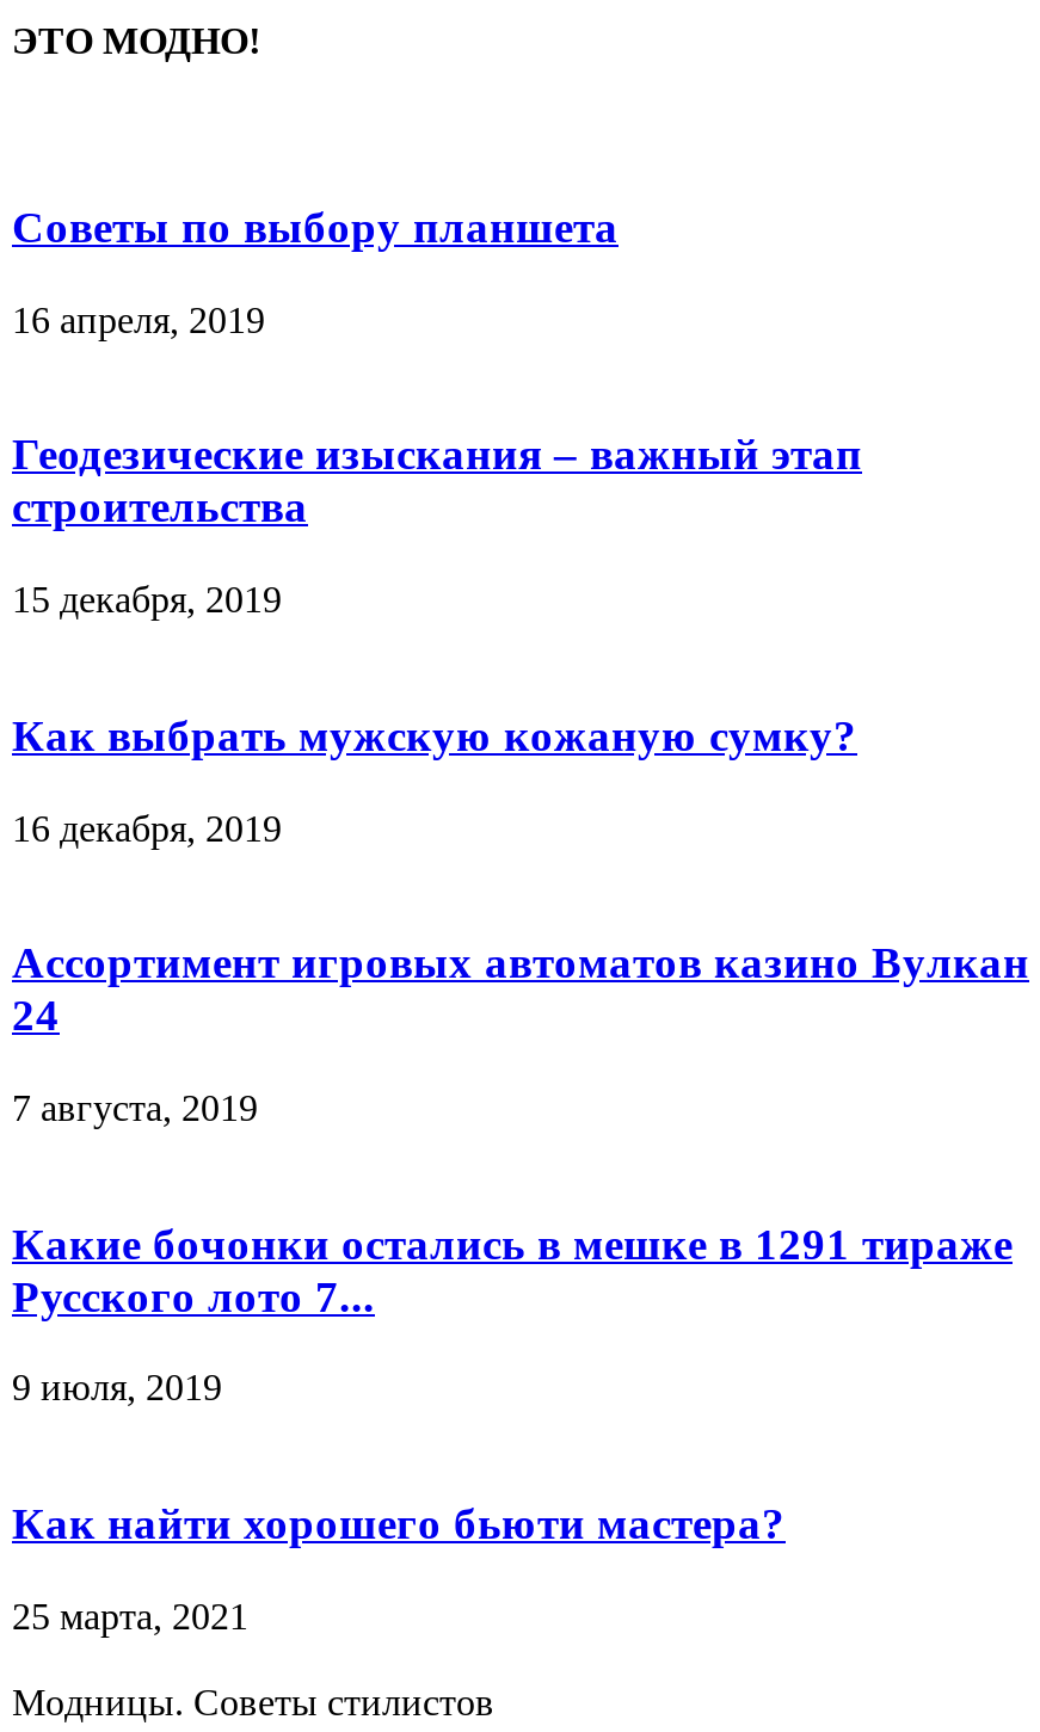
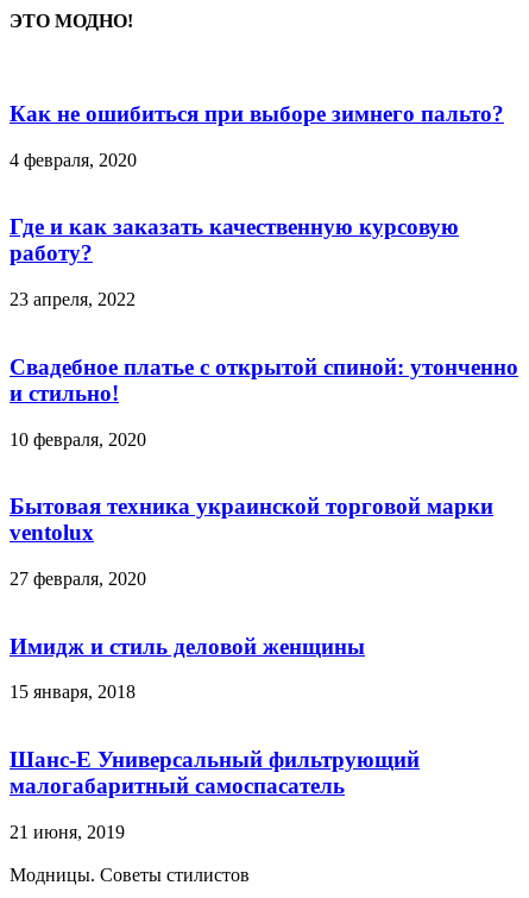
- Советы по выбору планшета
+ Как не ошибиться при выборе зимнего пальто?

- 16 апреля, 2019
+ 4 февраля, 2020

- Геодезические изыскания – важный этап
- строительства
+ Где и как заказать качественную курсовую
+ работу?

- 15 декабря, 2019
+ 23 апреля, 2022

- Как выбрать мужскую кожаную сумку?
+ Свадебное платье с открытой спиной: утонченно
+ и стильно!

- 16 декабря, 2019
+ 10 февраля, 2020

- Ассортимент игровых автоматов казино Вулкан
- 24
+ Бытовая техника украинской торговой марки
+ ventolux

- 7 августа, 2019
+ 27 февраля, 2020

- Какие бочонки остались в мешке в 1291 тираже
- Русского лото 7...
+ Имидж и стиль деловой женщины

- 9 июля, 2019
+ 15 января, 2018

- Как найти хорошего бьюти мастера?
+ Шанс-Е Универсальный фильтрующий
+ малогабаритный самоспасатель

- 25 марта, 2021
+ 21 июня, 2019
